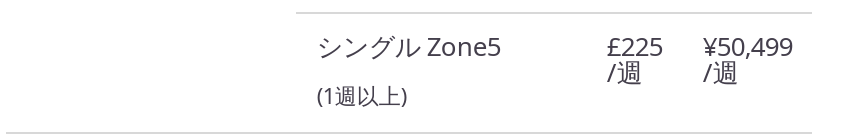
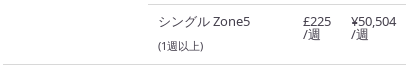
- £225 ¥50,499
+ £225 ¥50,504
